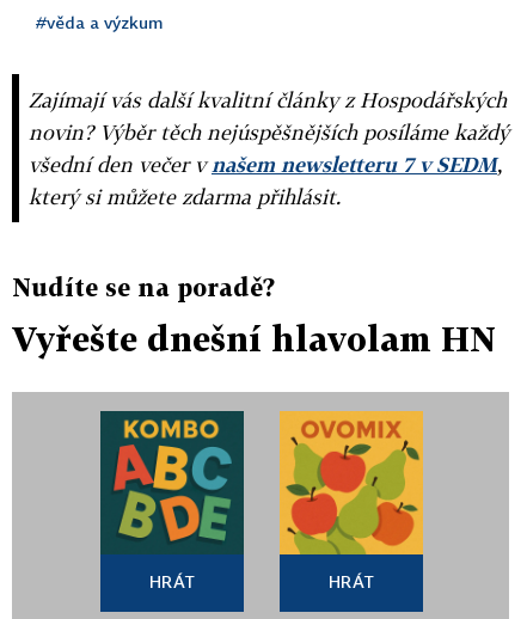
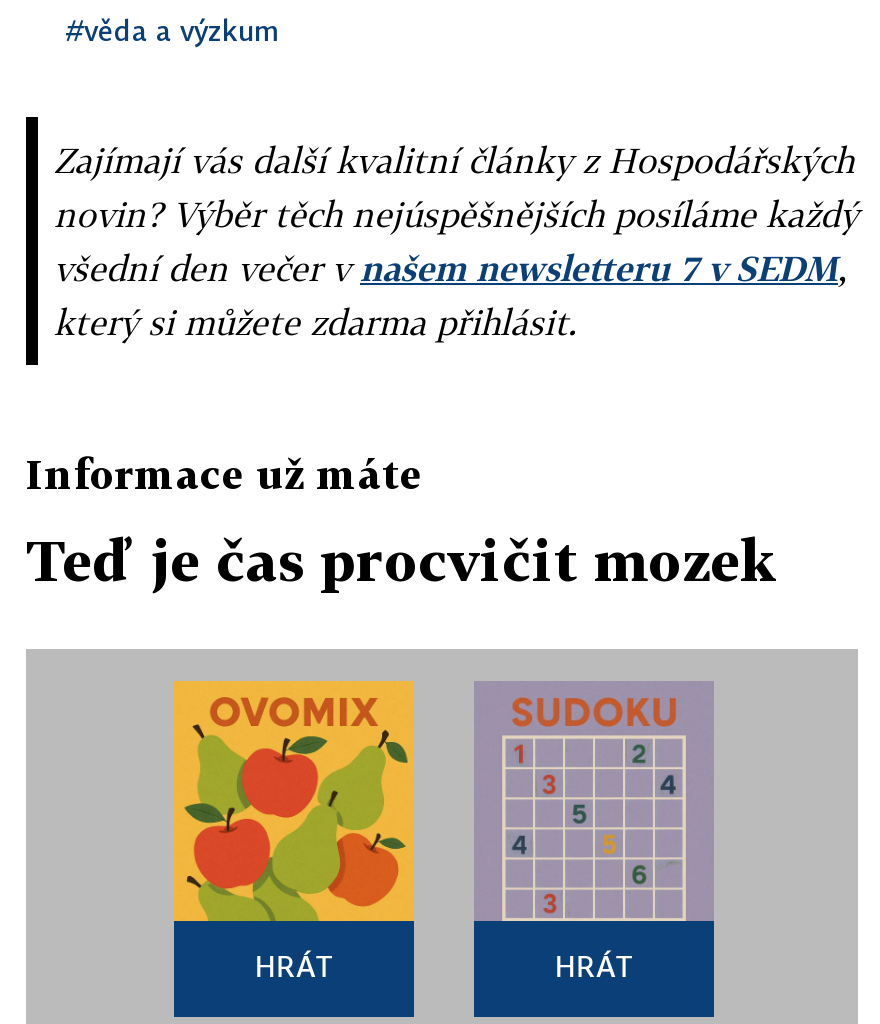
- Nudíte se na poradě?
+ Informace už máte

- Vyřešte dnešní hlavolam HN
+ Teď je čas procvičit mozek

- [image]
+ [image]

- [image]
+ [image]
